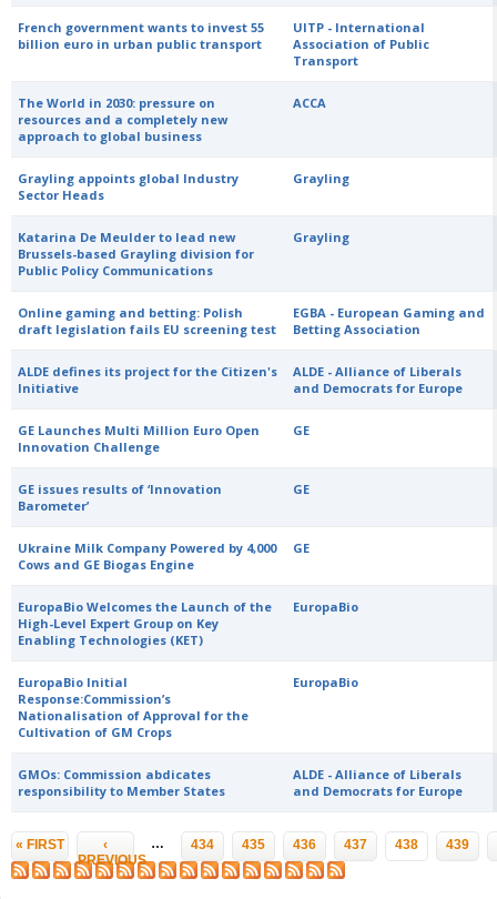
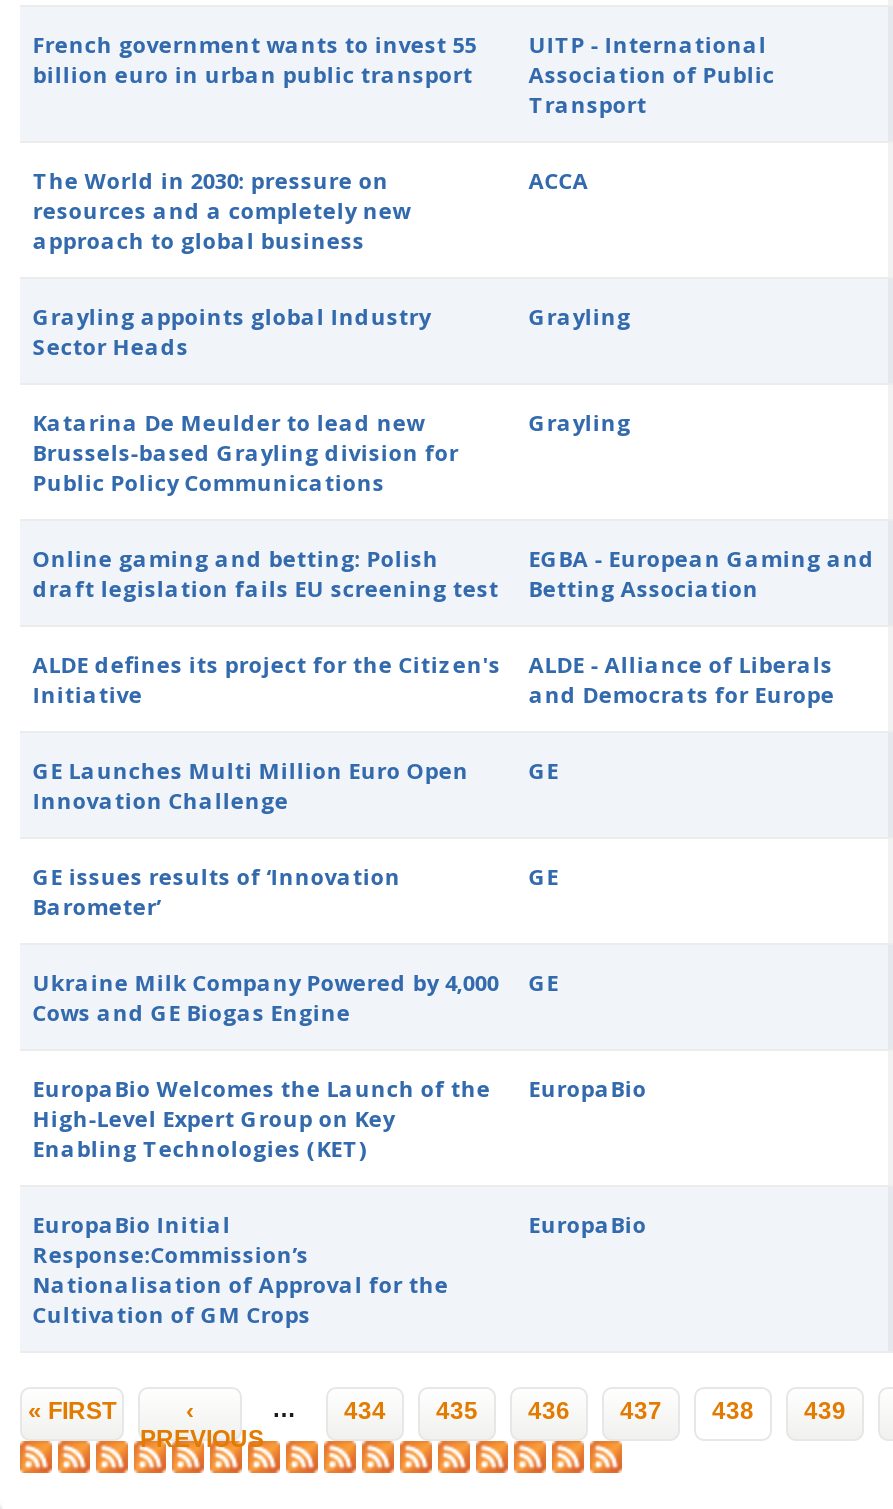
- GMOs: Commission abdicates
- responsibility to Member States

- ALDE - Alliance of Liberals
- and Democrats for Europe
